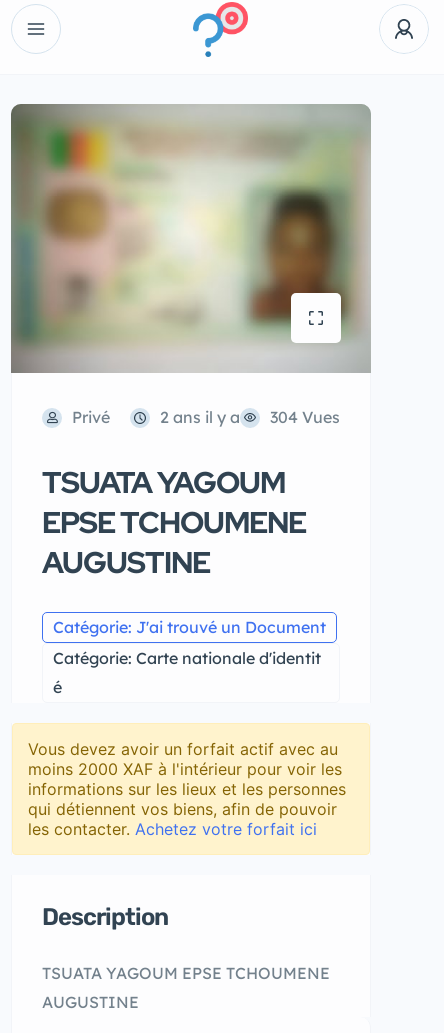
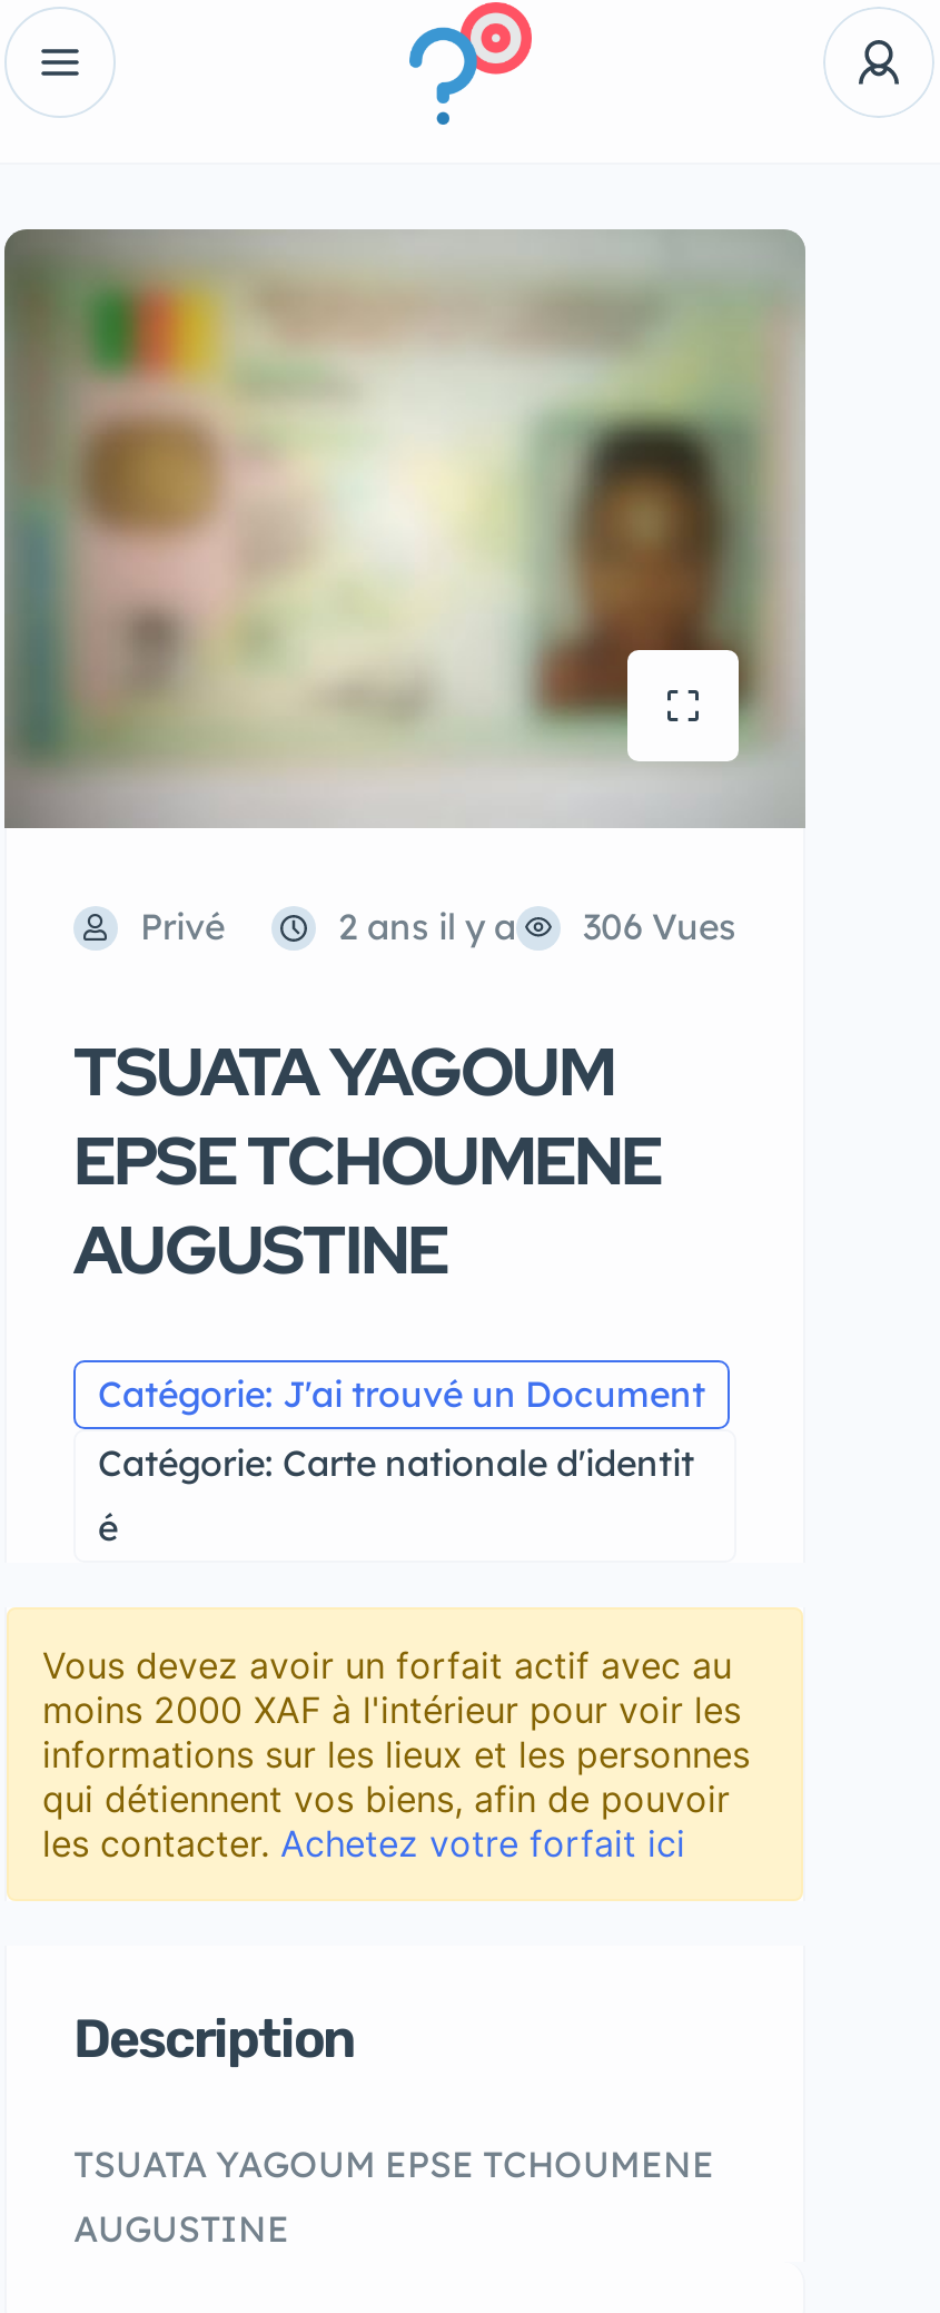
- 2 ans il y a 304 Vues
+ 2 ans il y a 306 Vues
